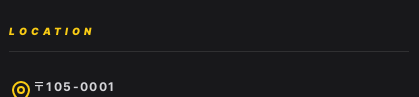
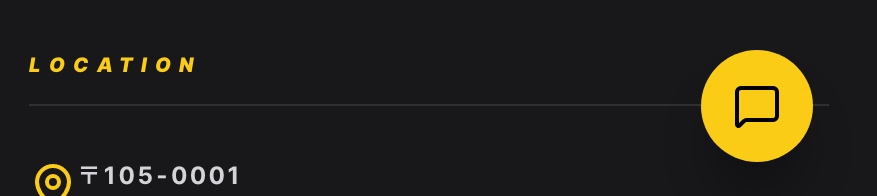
+ [image]
